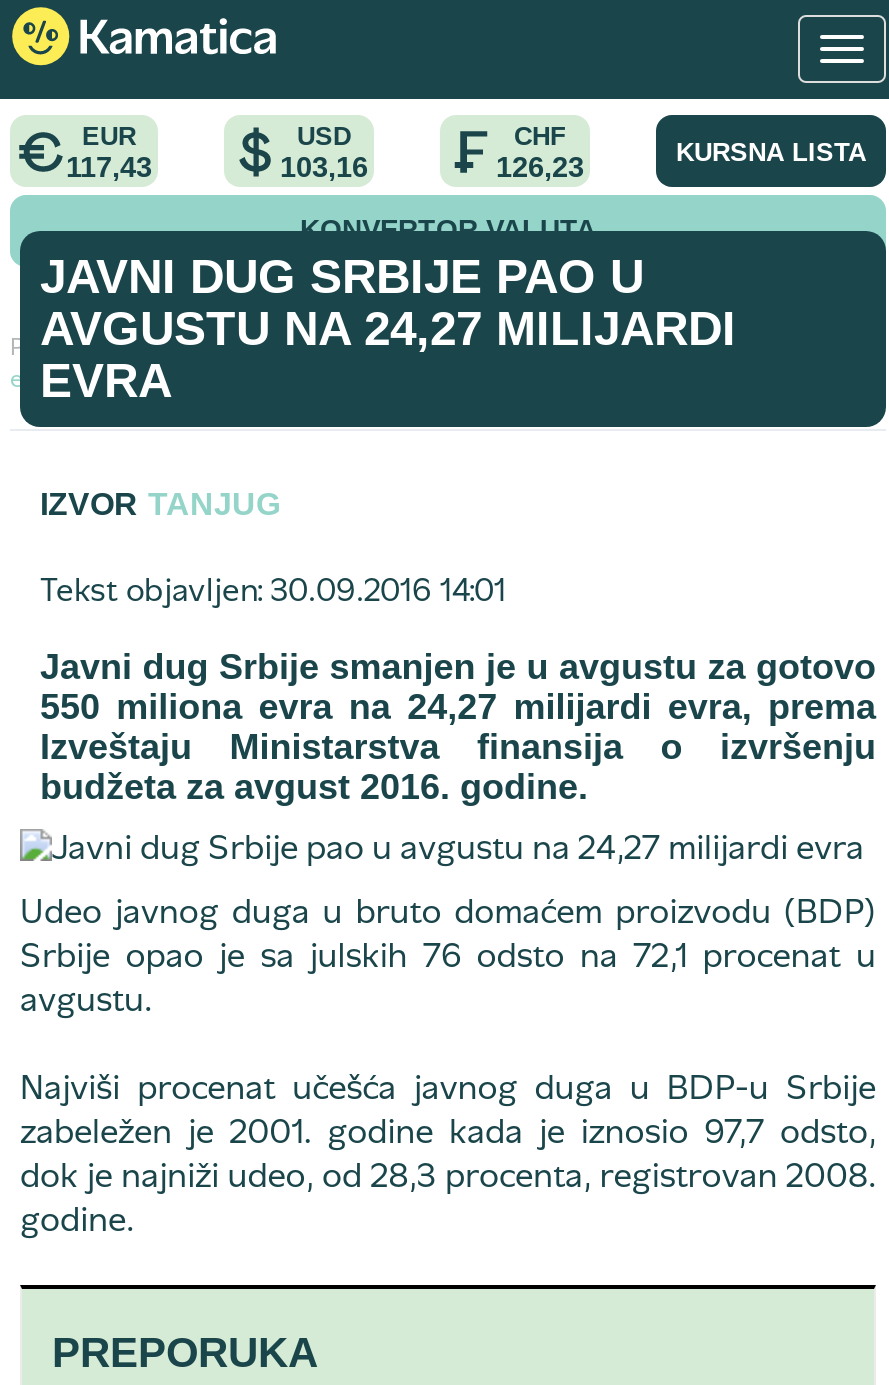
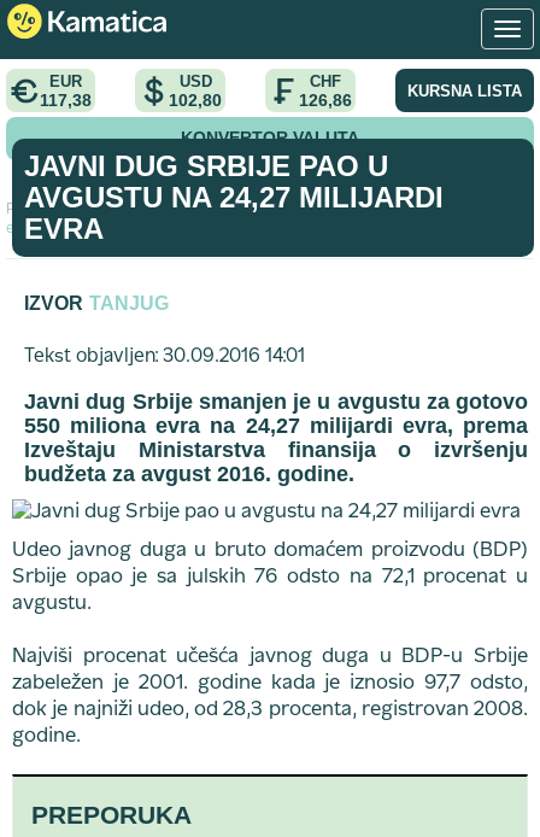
- 117,43
+ 117,38

- 103,16
+ 102,80

- 126,23
+ 126,86
